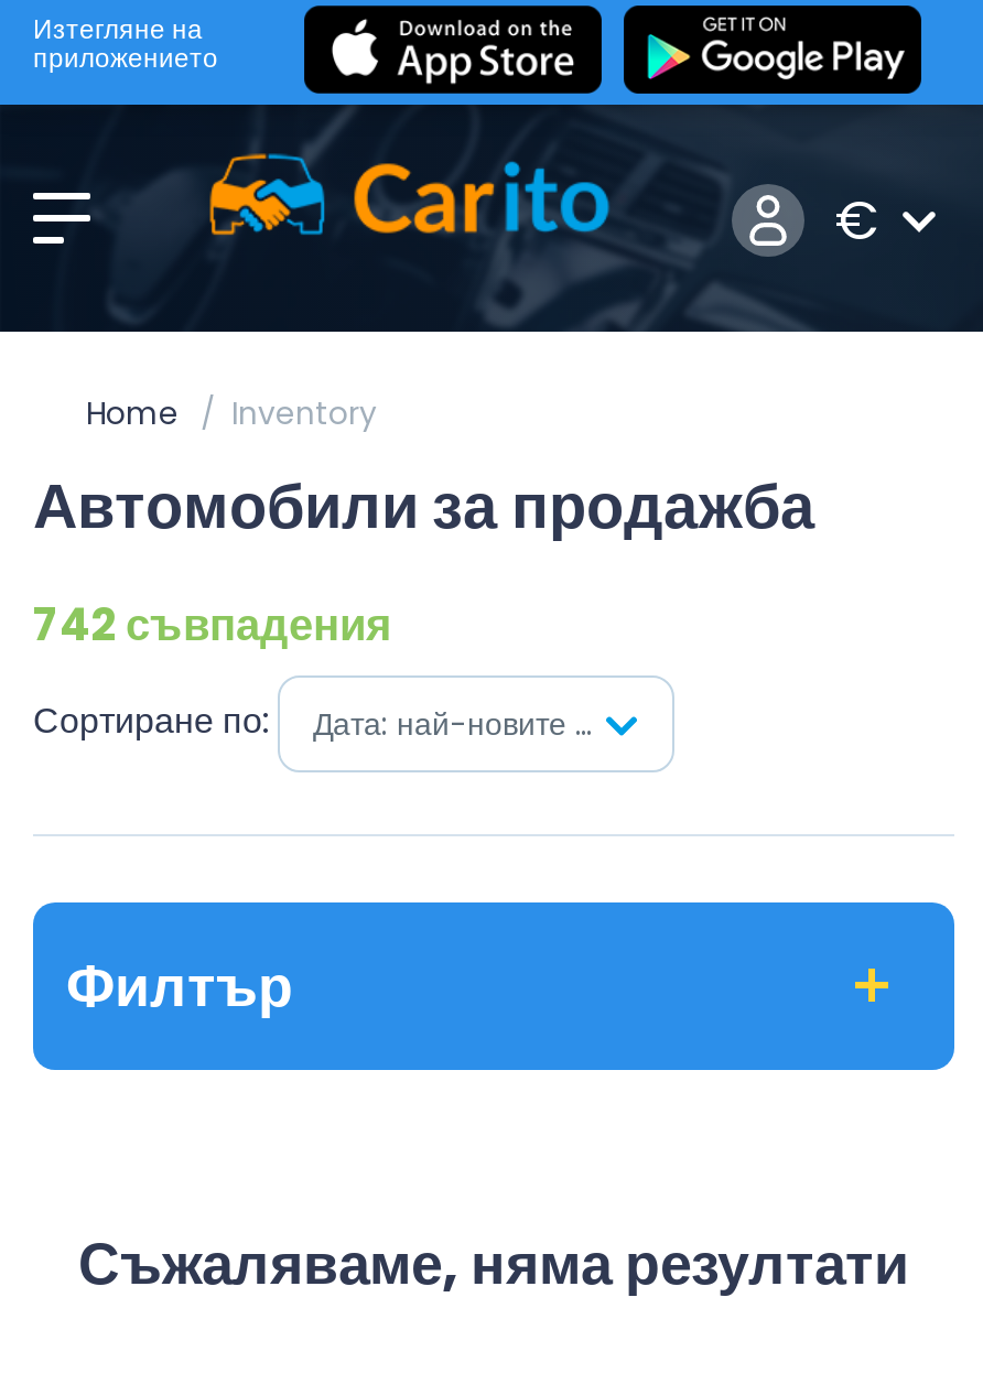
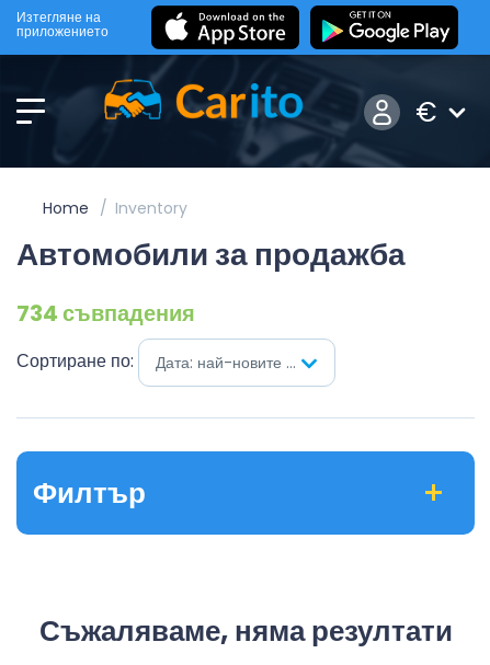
- 742 съвпадения
+ 734 съвпадения
